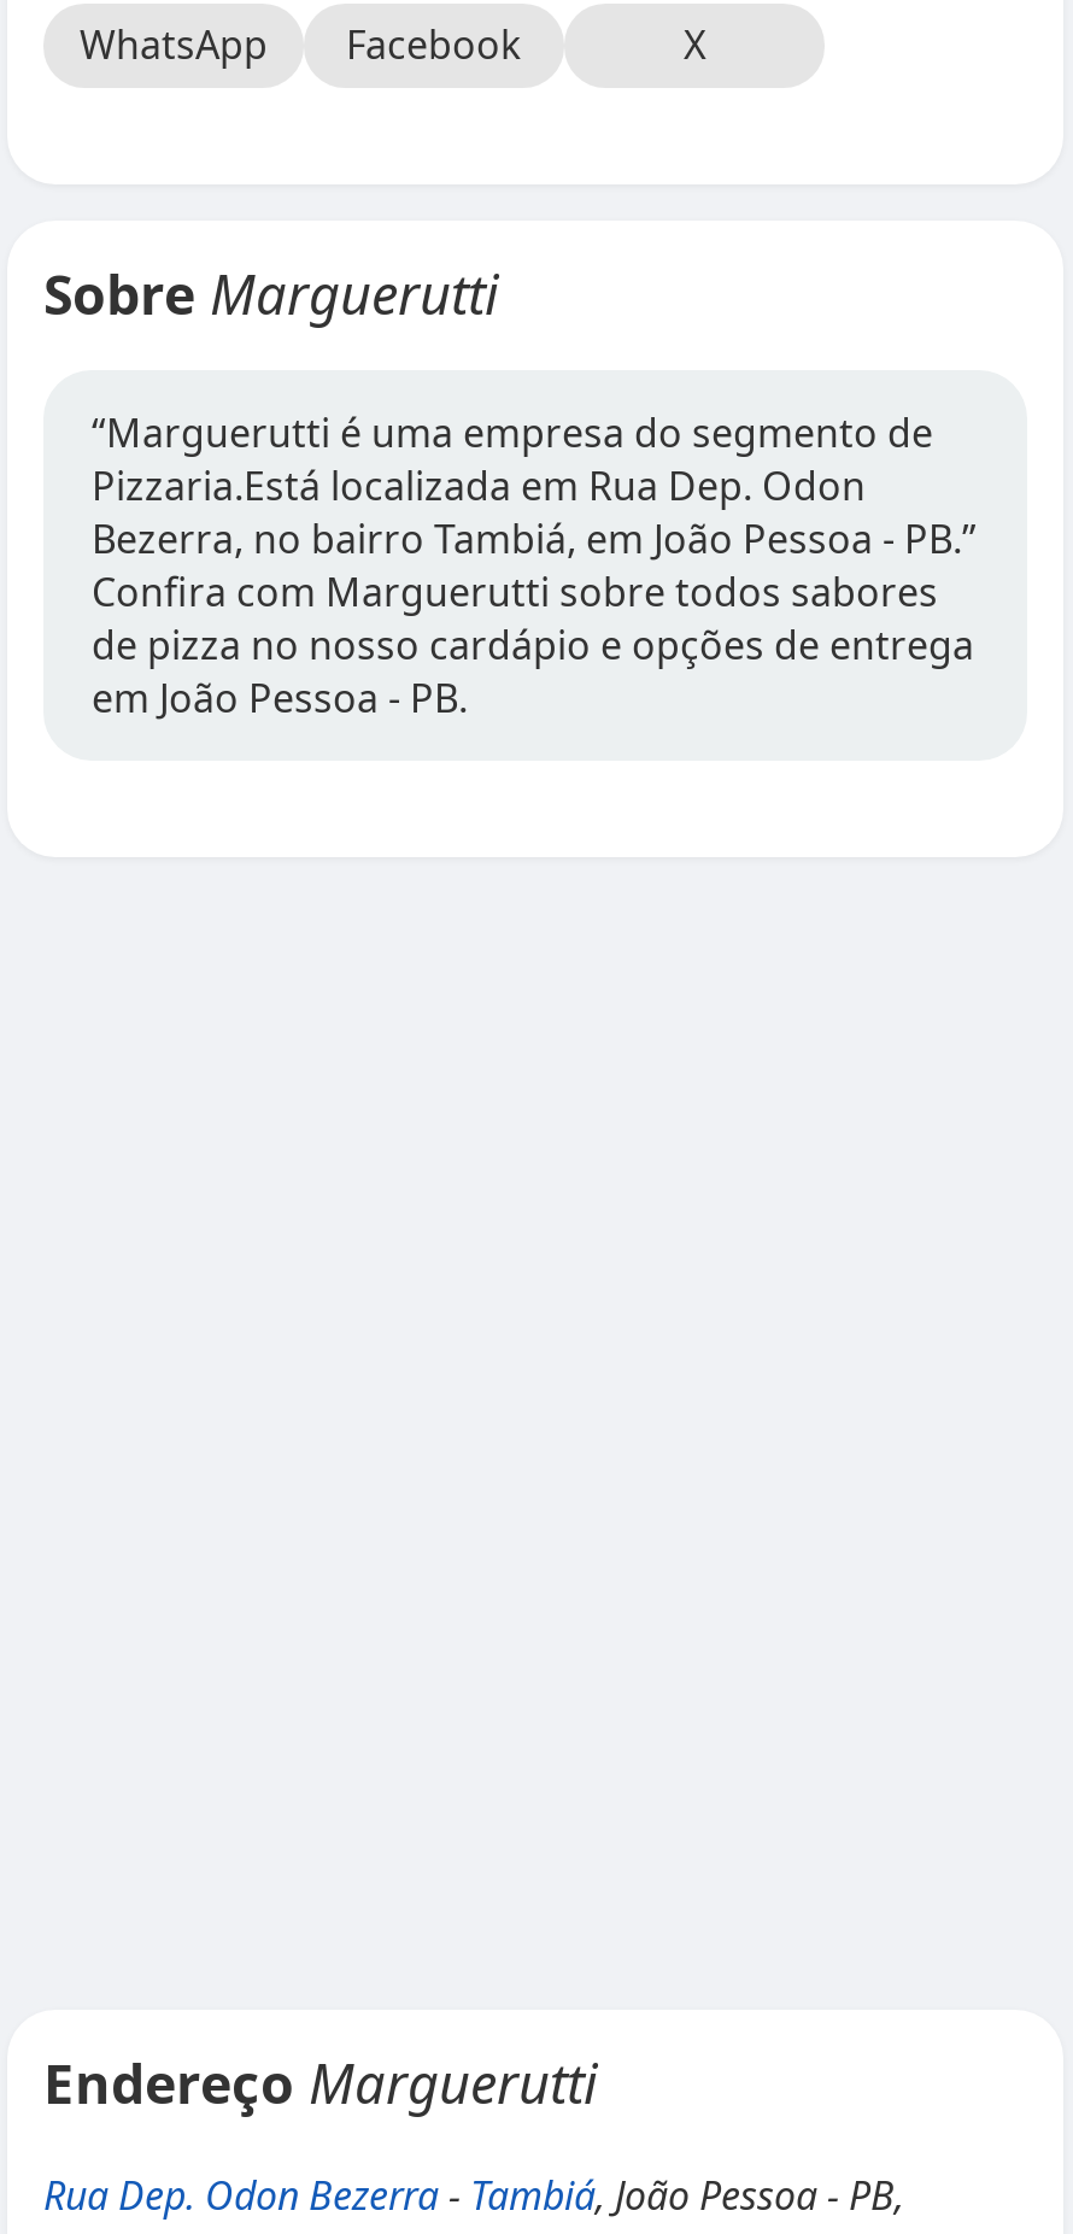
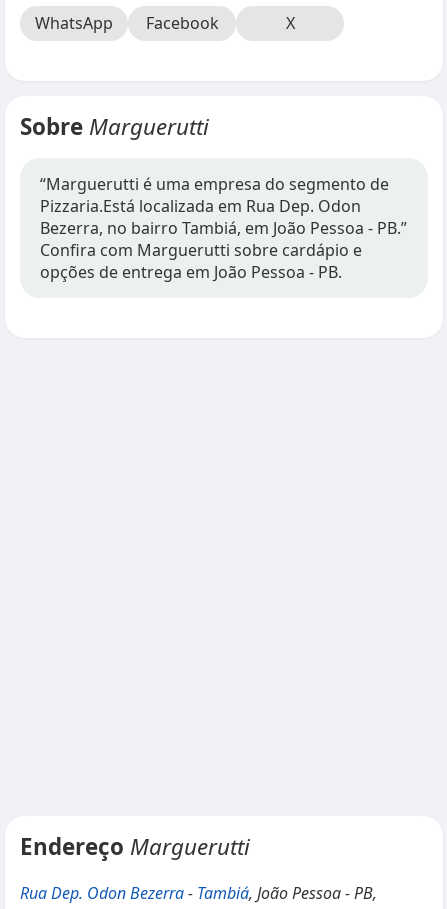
- Confira com Marguerutti sobre todos sabores
- de pizza no nosso cardápio e opções de entrega
- em João Pessoa - PB.
+ Confira com Marguerutti sobre cardápio e
+ opções de entrega em João Pessoa - PB.
